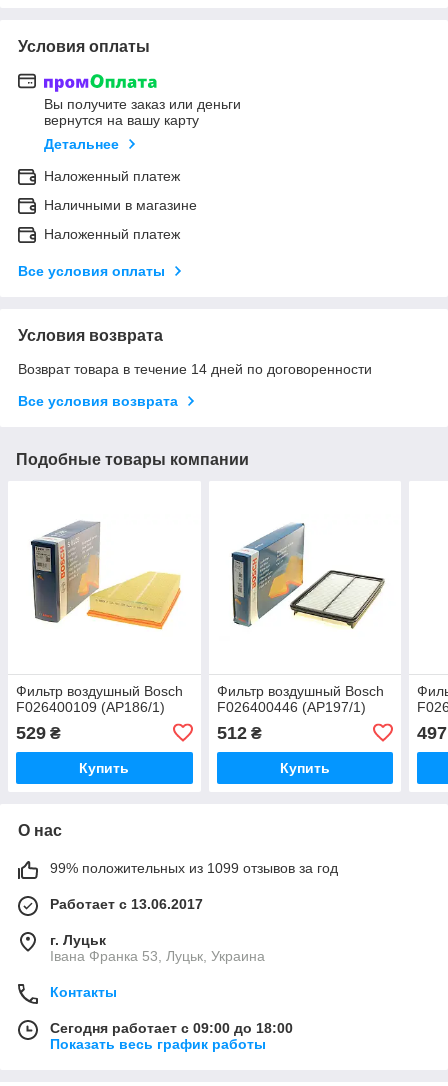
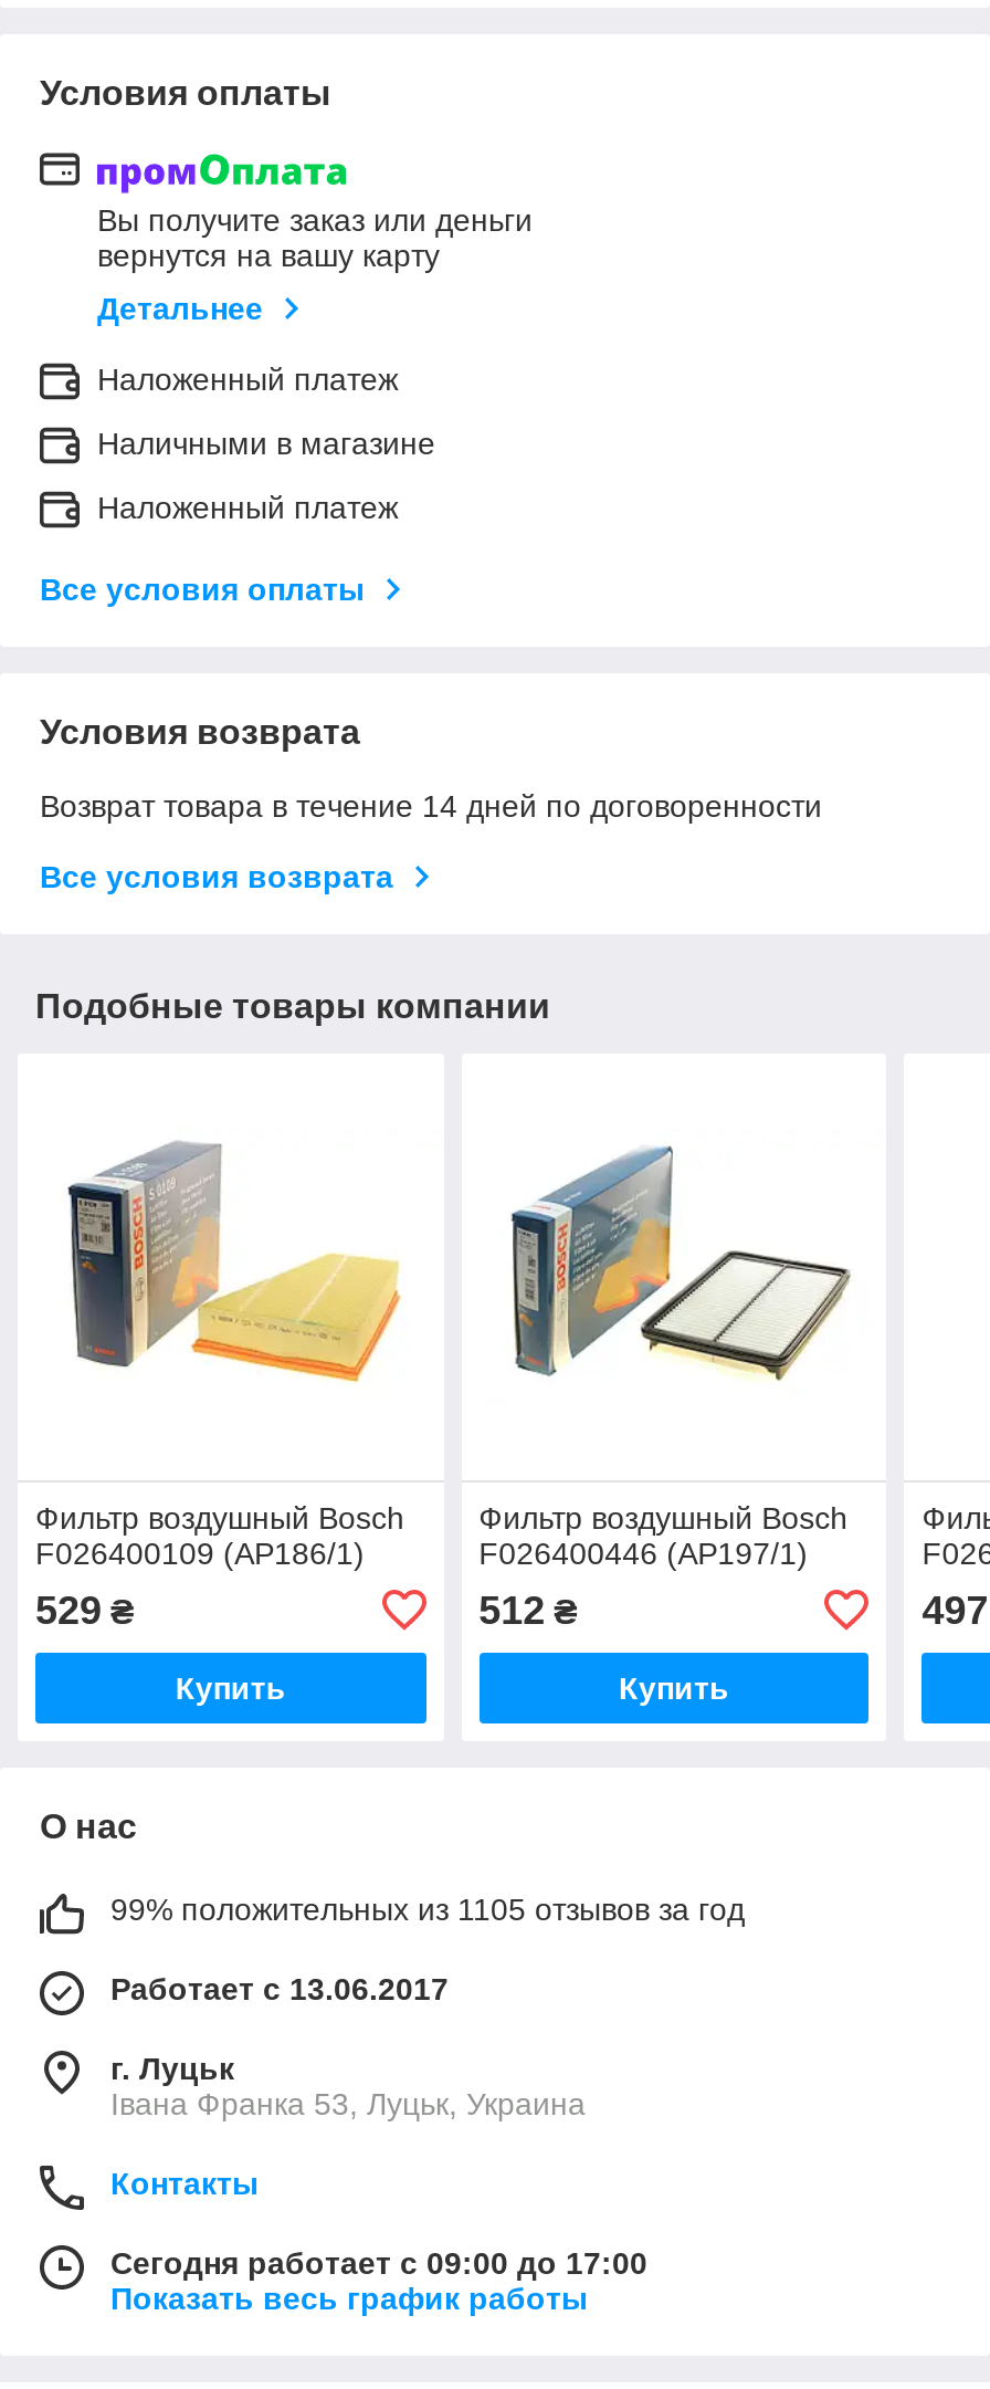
- 99% положительных из 1099 отзывов за год
+ 99% положительных из 1105 отзывов за год

- Сегодня работает с 09:00 до 18:00
+ Сегодня работает с 09:00 до 17:00
